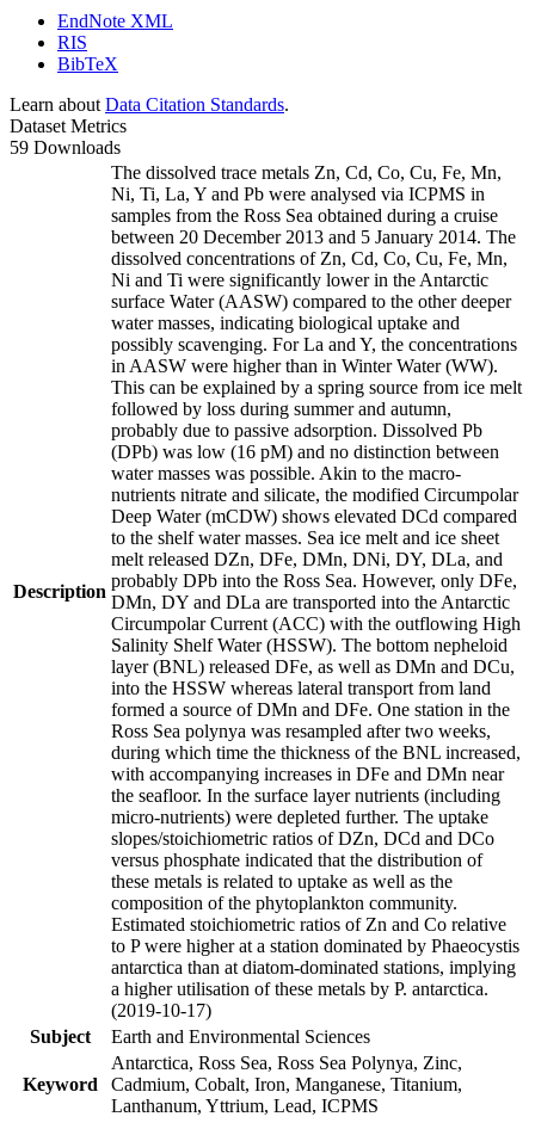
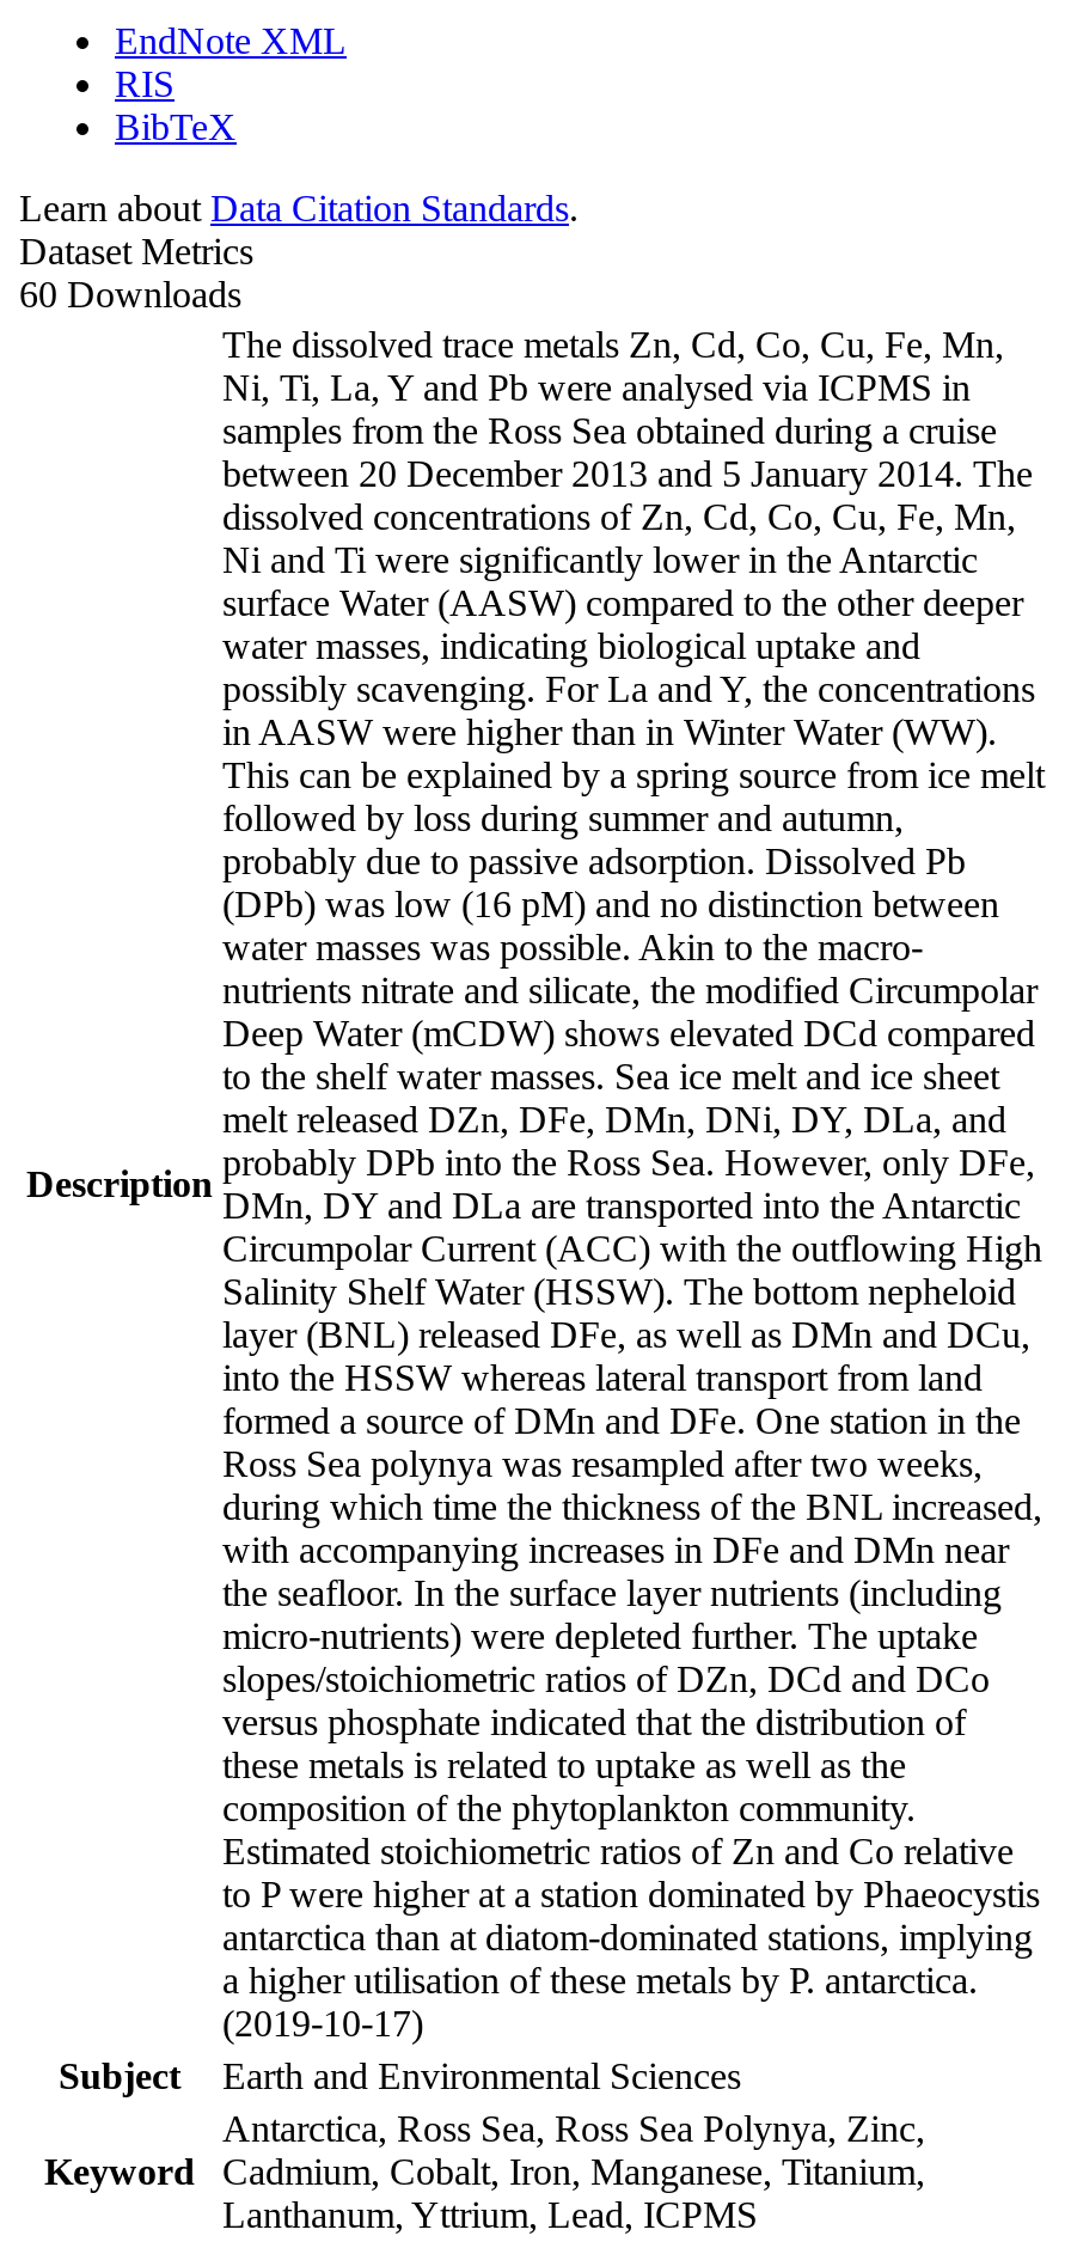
- 59 Downloads
+ 60 Downloads
